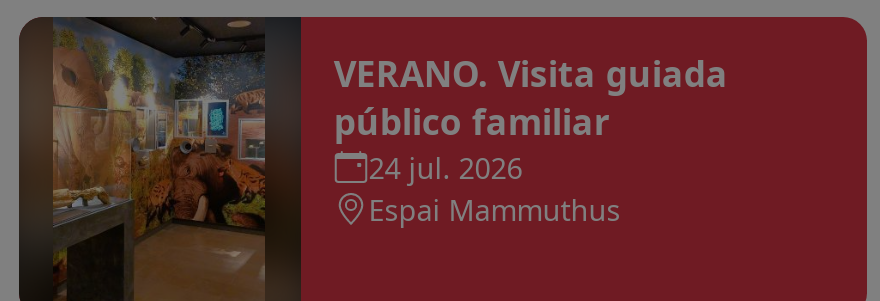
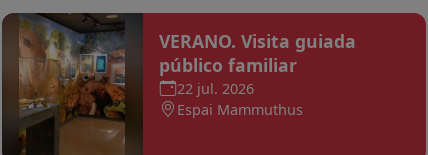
- 24 jul. 2026
+ 22 jul. 2026
